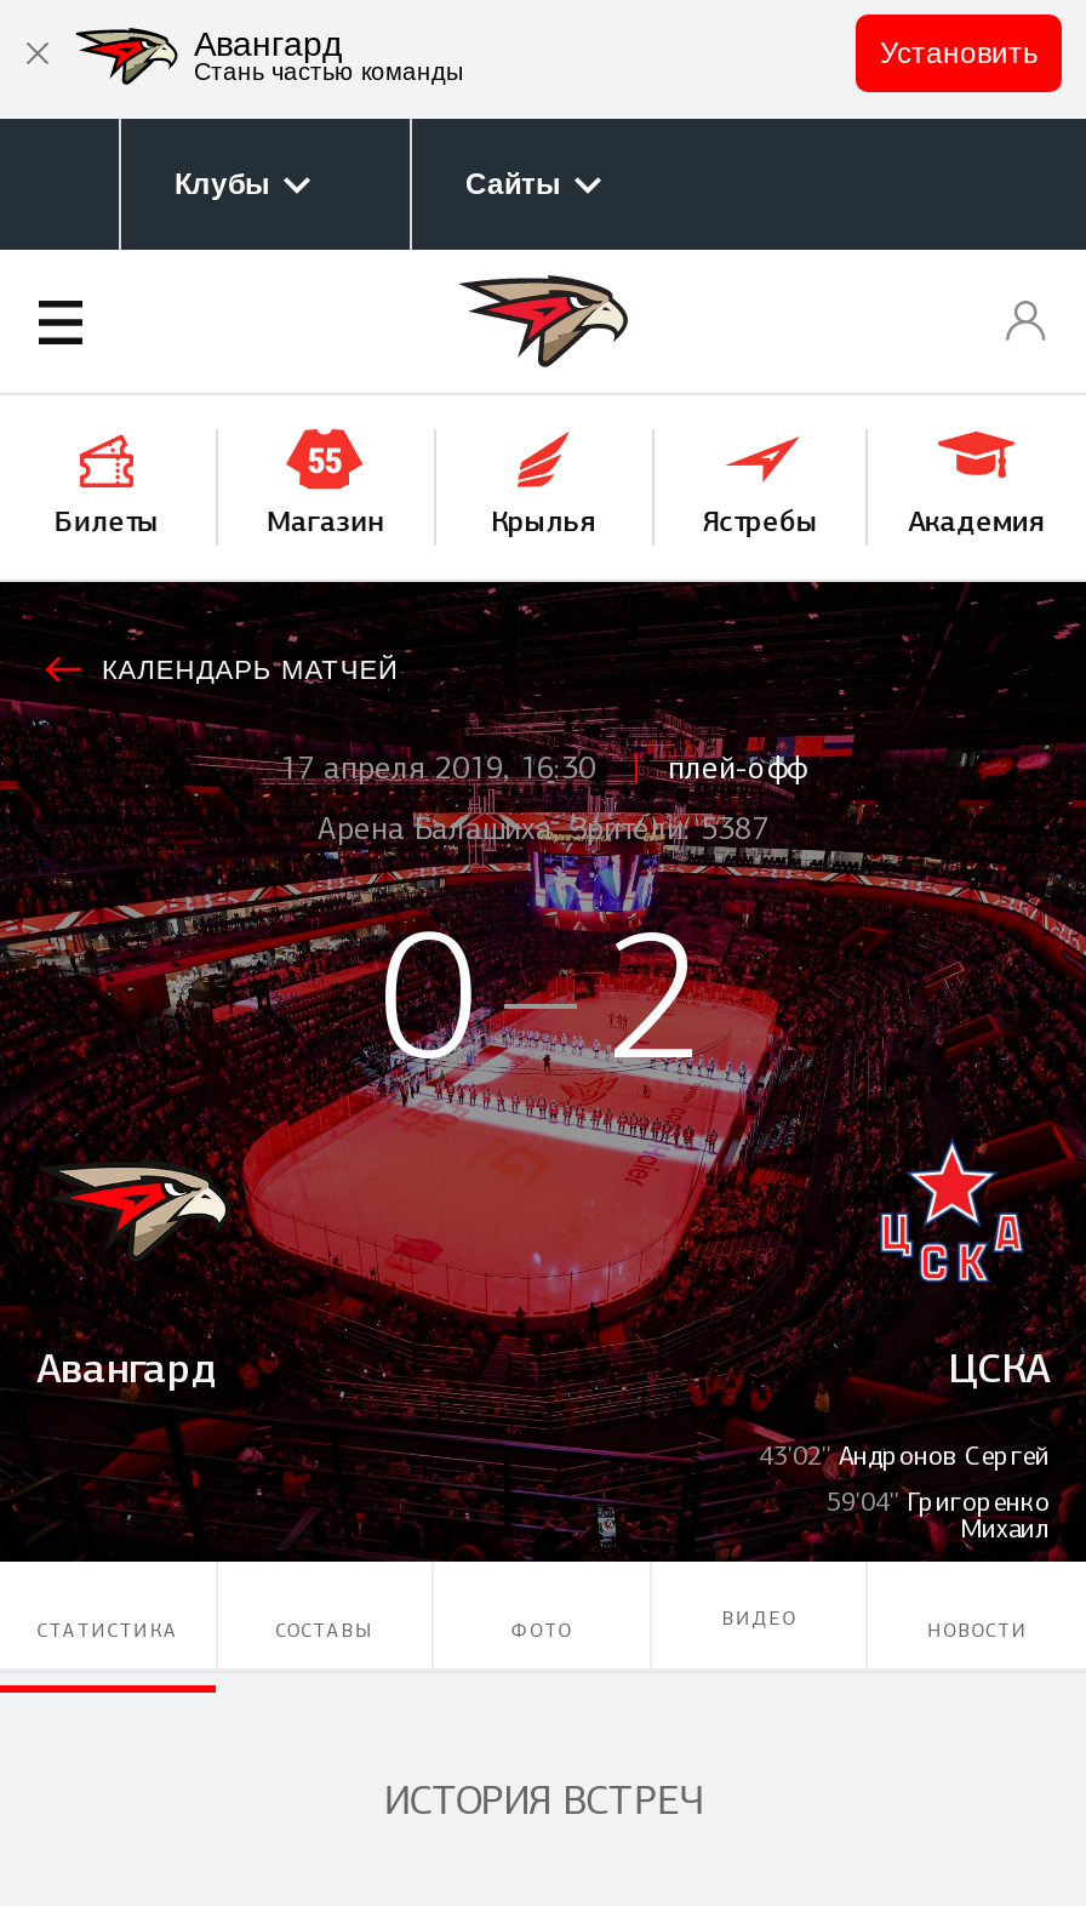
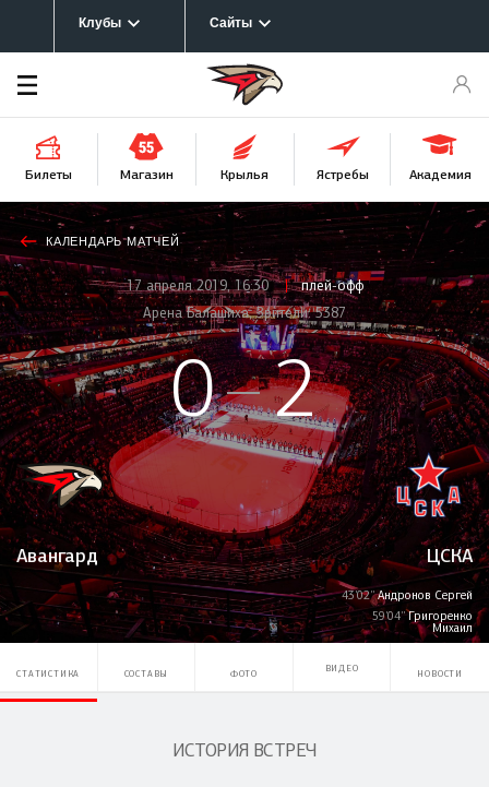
- Авангард
- Стань частью команды

- Установить
